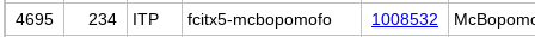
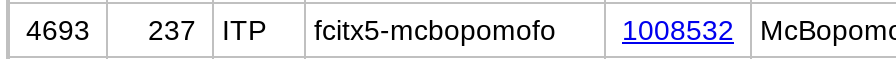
- 4695
+ 4693

- 234 ITP
+ 237 ITP
